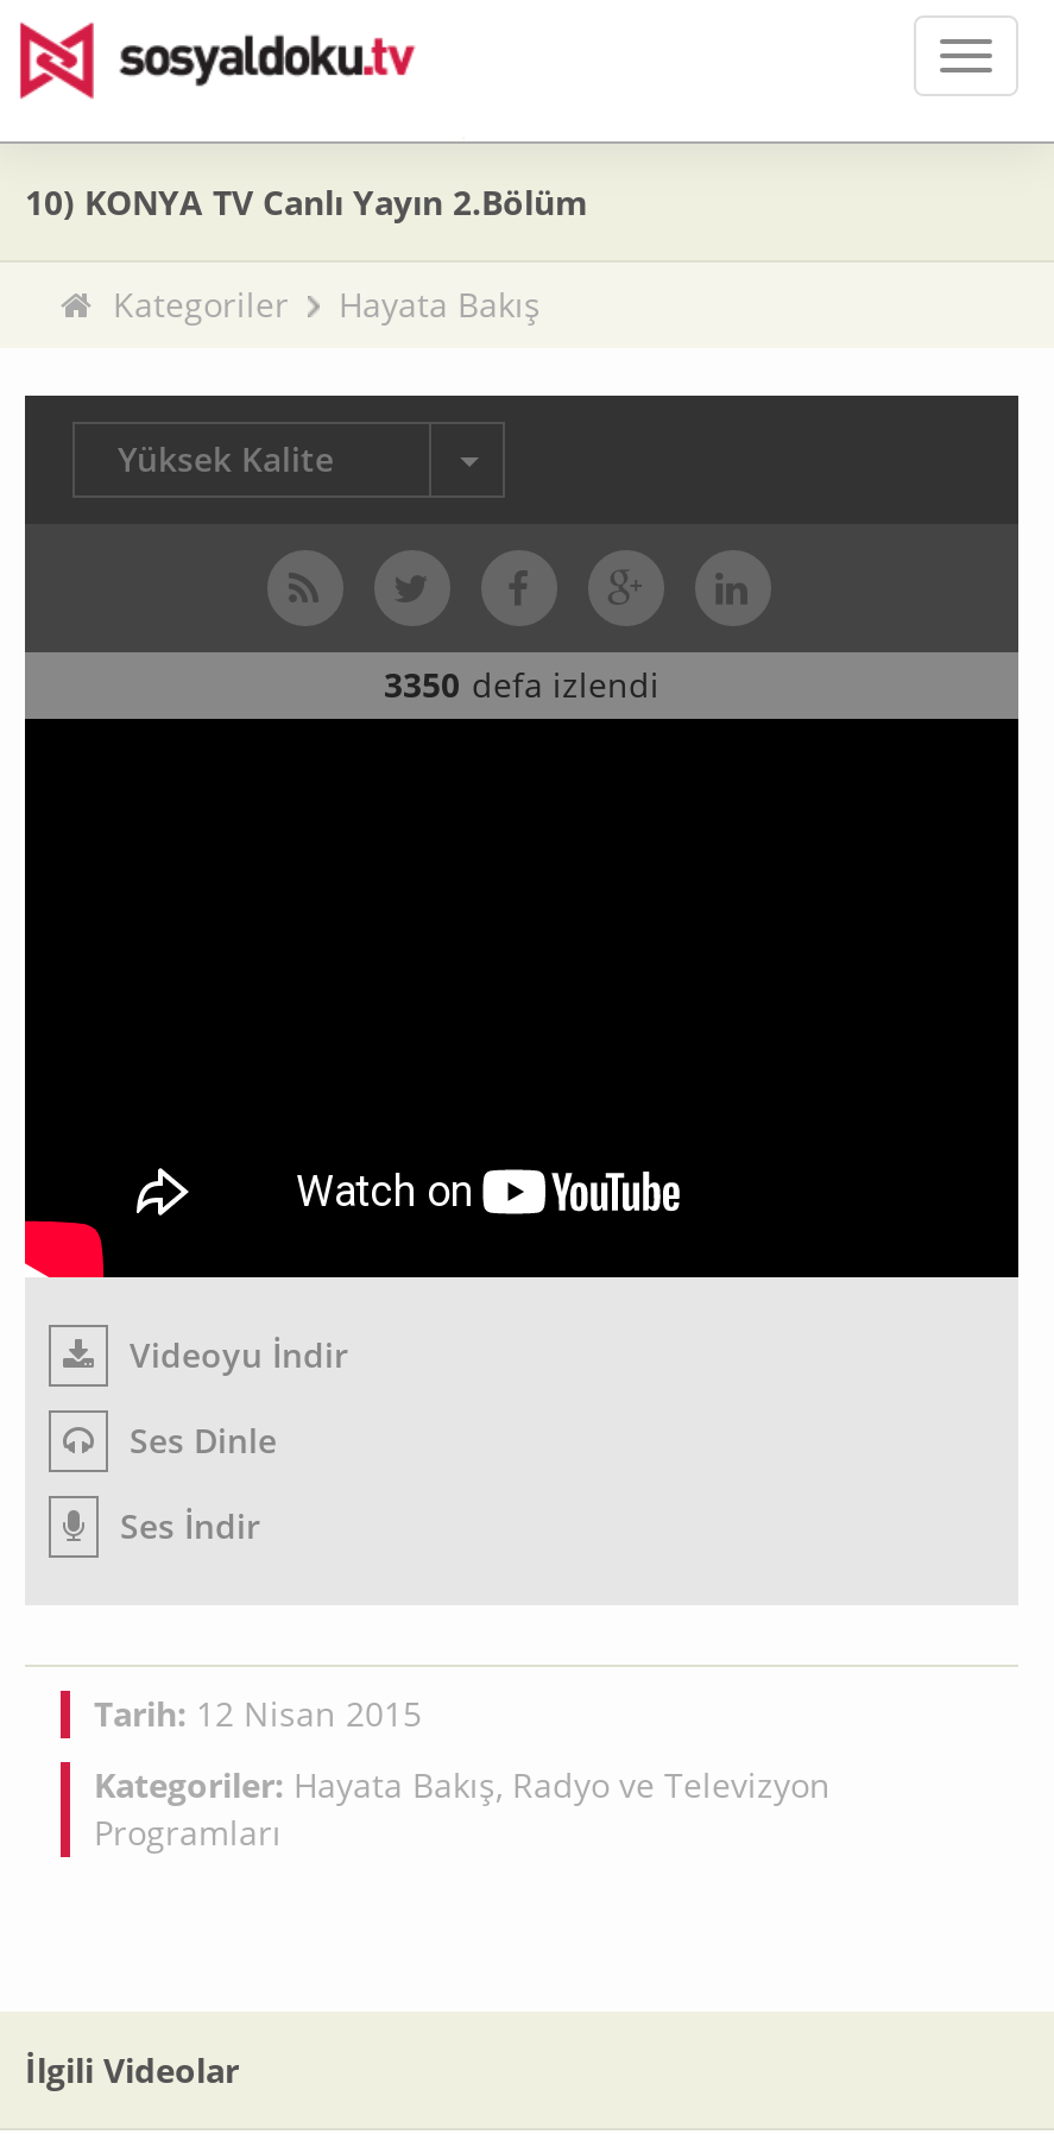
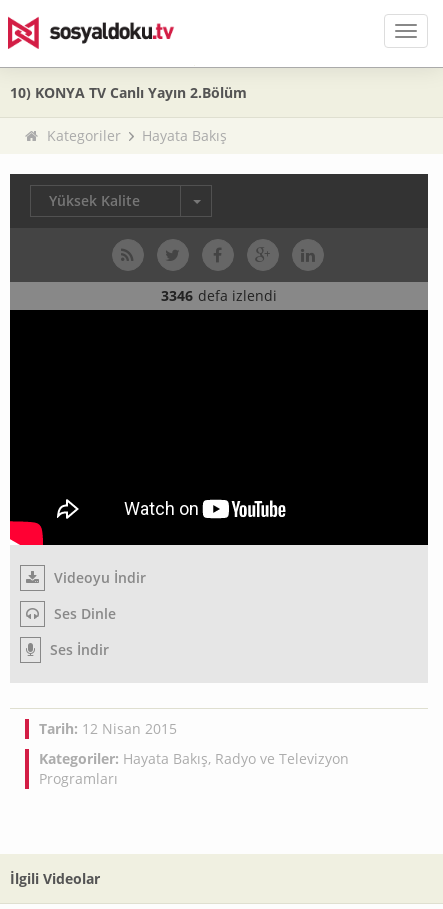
- 3350 defa izlendi
+ 3346 defa izlendi
